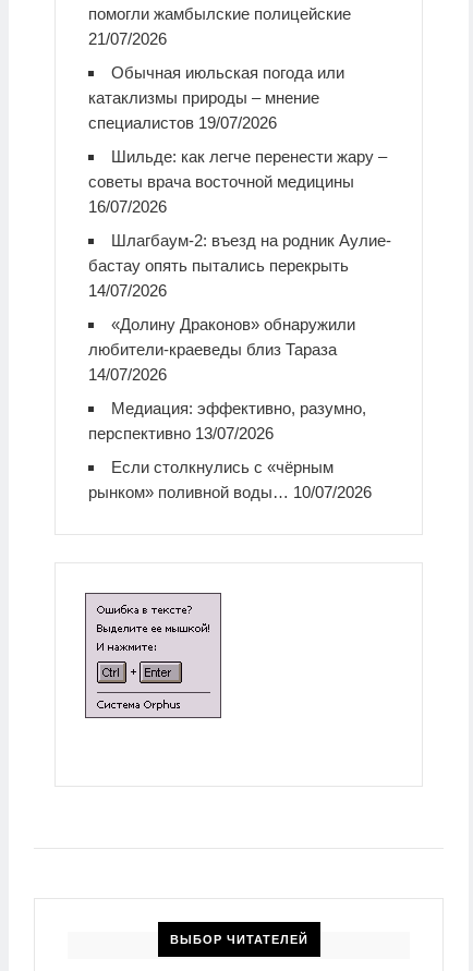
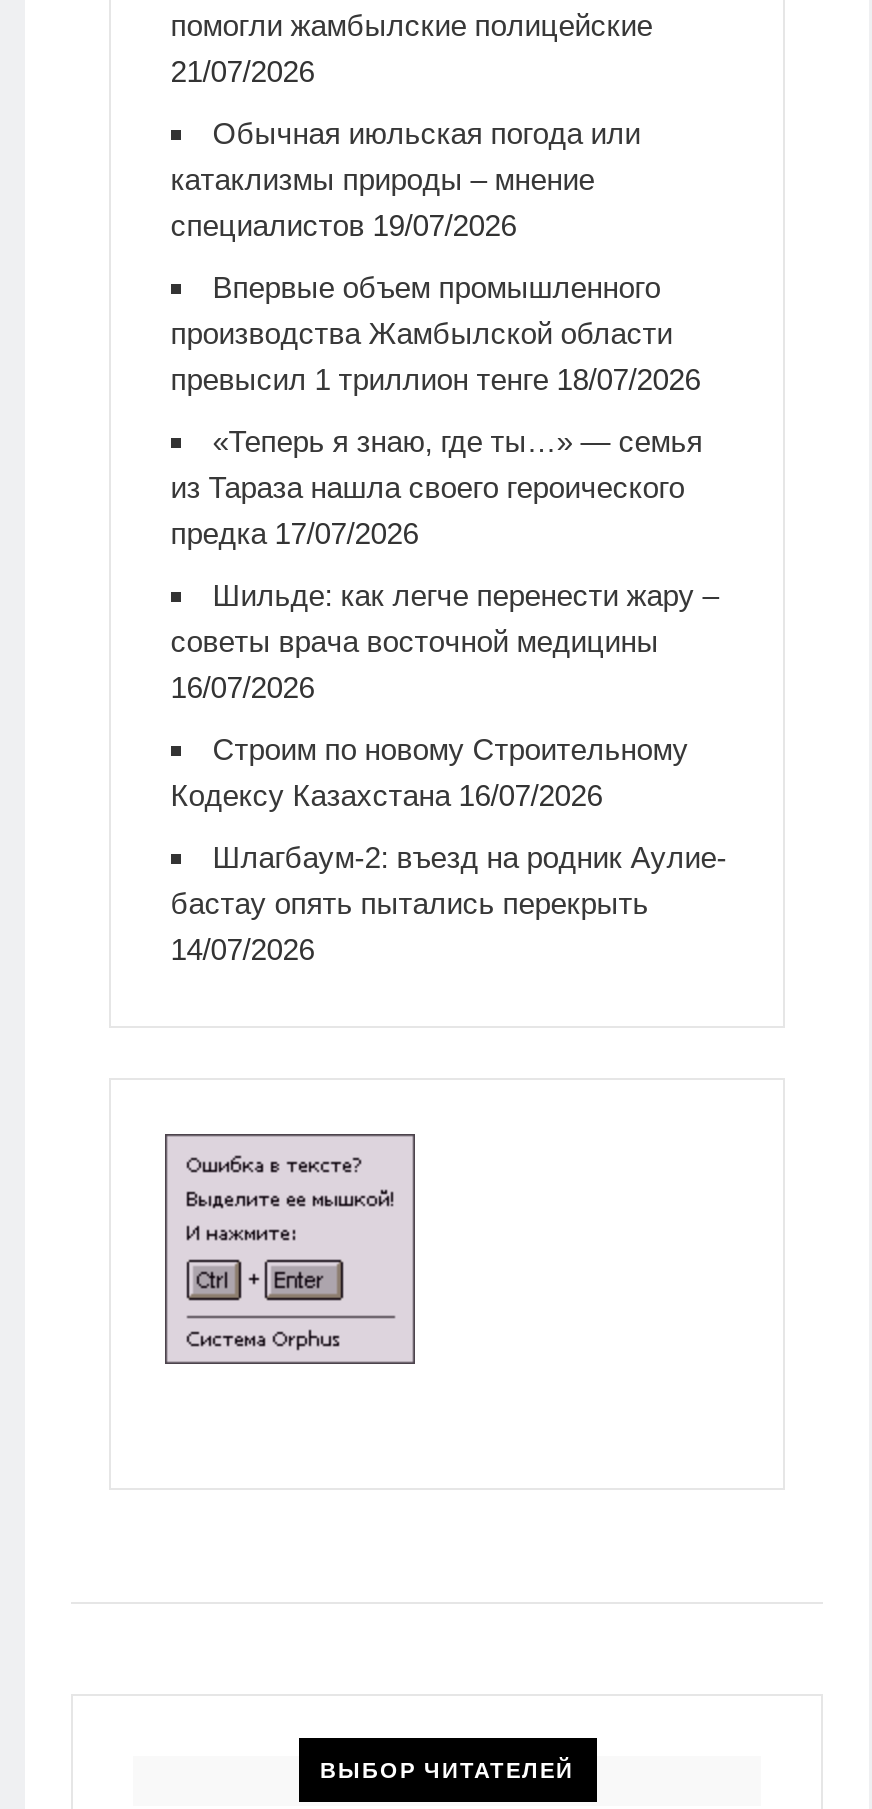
+ Впервые объем промышленного
+ производства Жамбылской области
+ превысил 1 триллион тенге 18/07/2026
+ «Теперь я знаю, где ты…» — семья
+ из Тараза нашла своего героического
+ предка 17/07/2026

moved down: Шильде: как легче перенести жару – | советы врача восточной медицины | 16/07/2026

+ Строим по новому Строительному
+ Кодексу Казахстана 16/07/2026

moved down: Шлагбаум-2: въезд на родник Аулие- | бастау опять пытались перекрыть | 14/07/2026

- «Долину Драконов» обнаружили
- любители-краеведы близ Тараза
- 14/07/2026
- Медиация: эффективно, разумно,
- перспективно 13/07/2026
- Если столкнулись с «чёрным
- рынком» поливной воды… 10/07/2026
